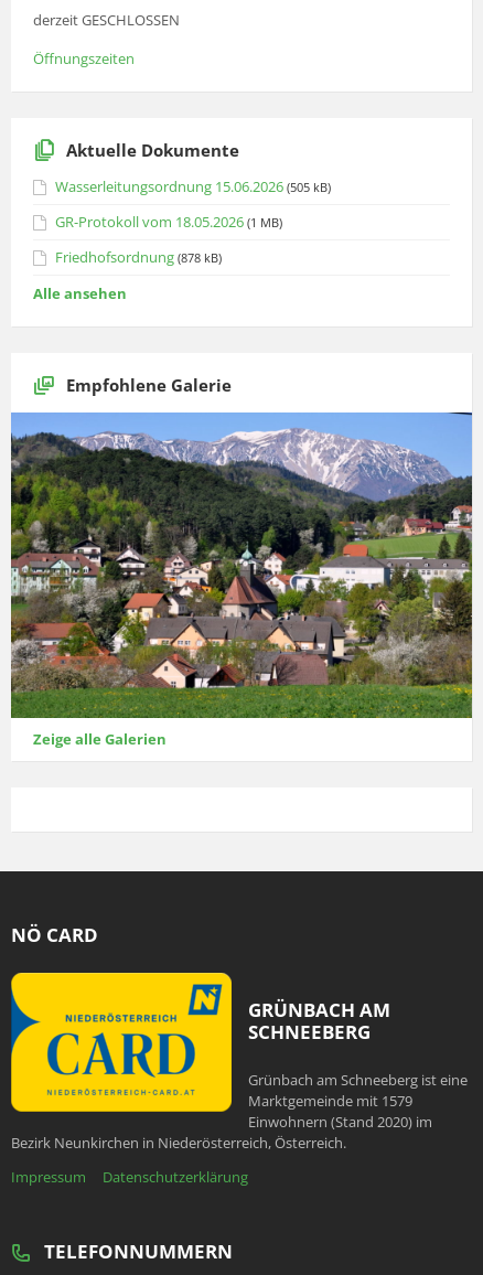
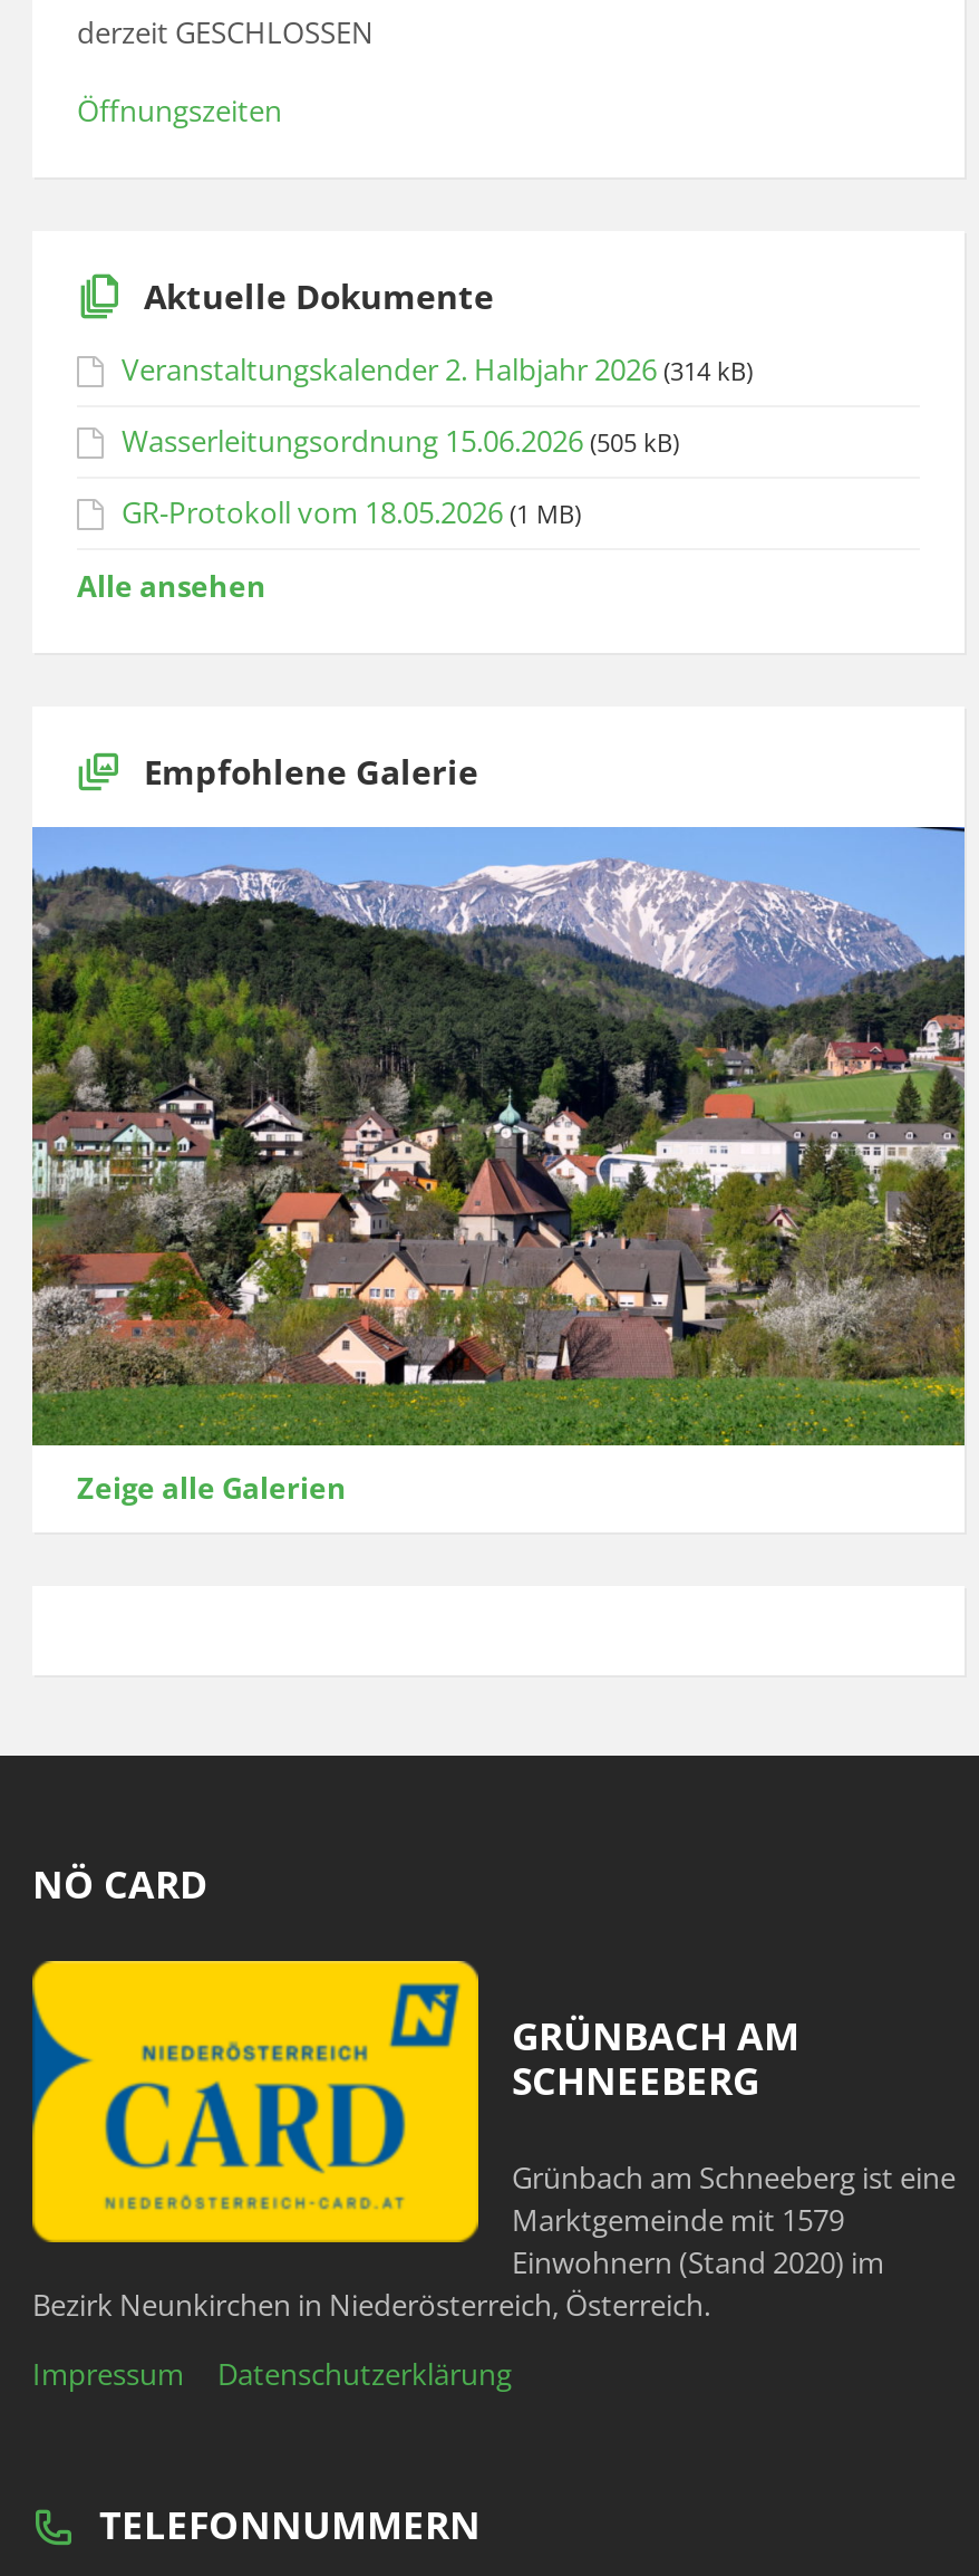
+ Veranstaltungskalender 2. Halbjahr 2026 (314 kB)

moved down: Wasserleitungsordnung 15.06.2026 (505 kB) | GR-Protokoll vom 18.05.2026 (1 MB)

- Friedhofsordnung (878 kB)
